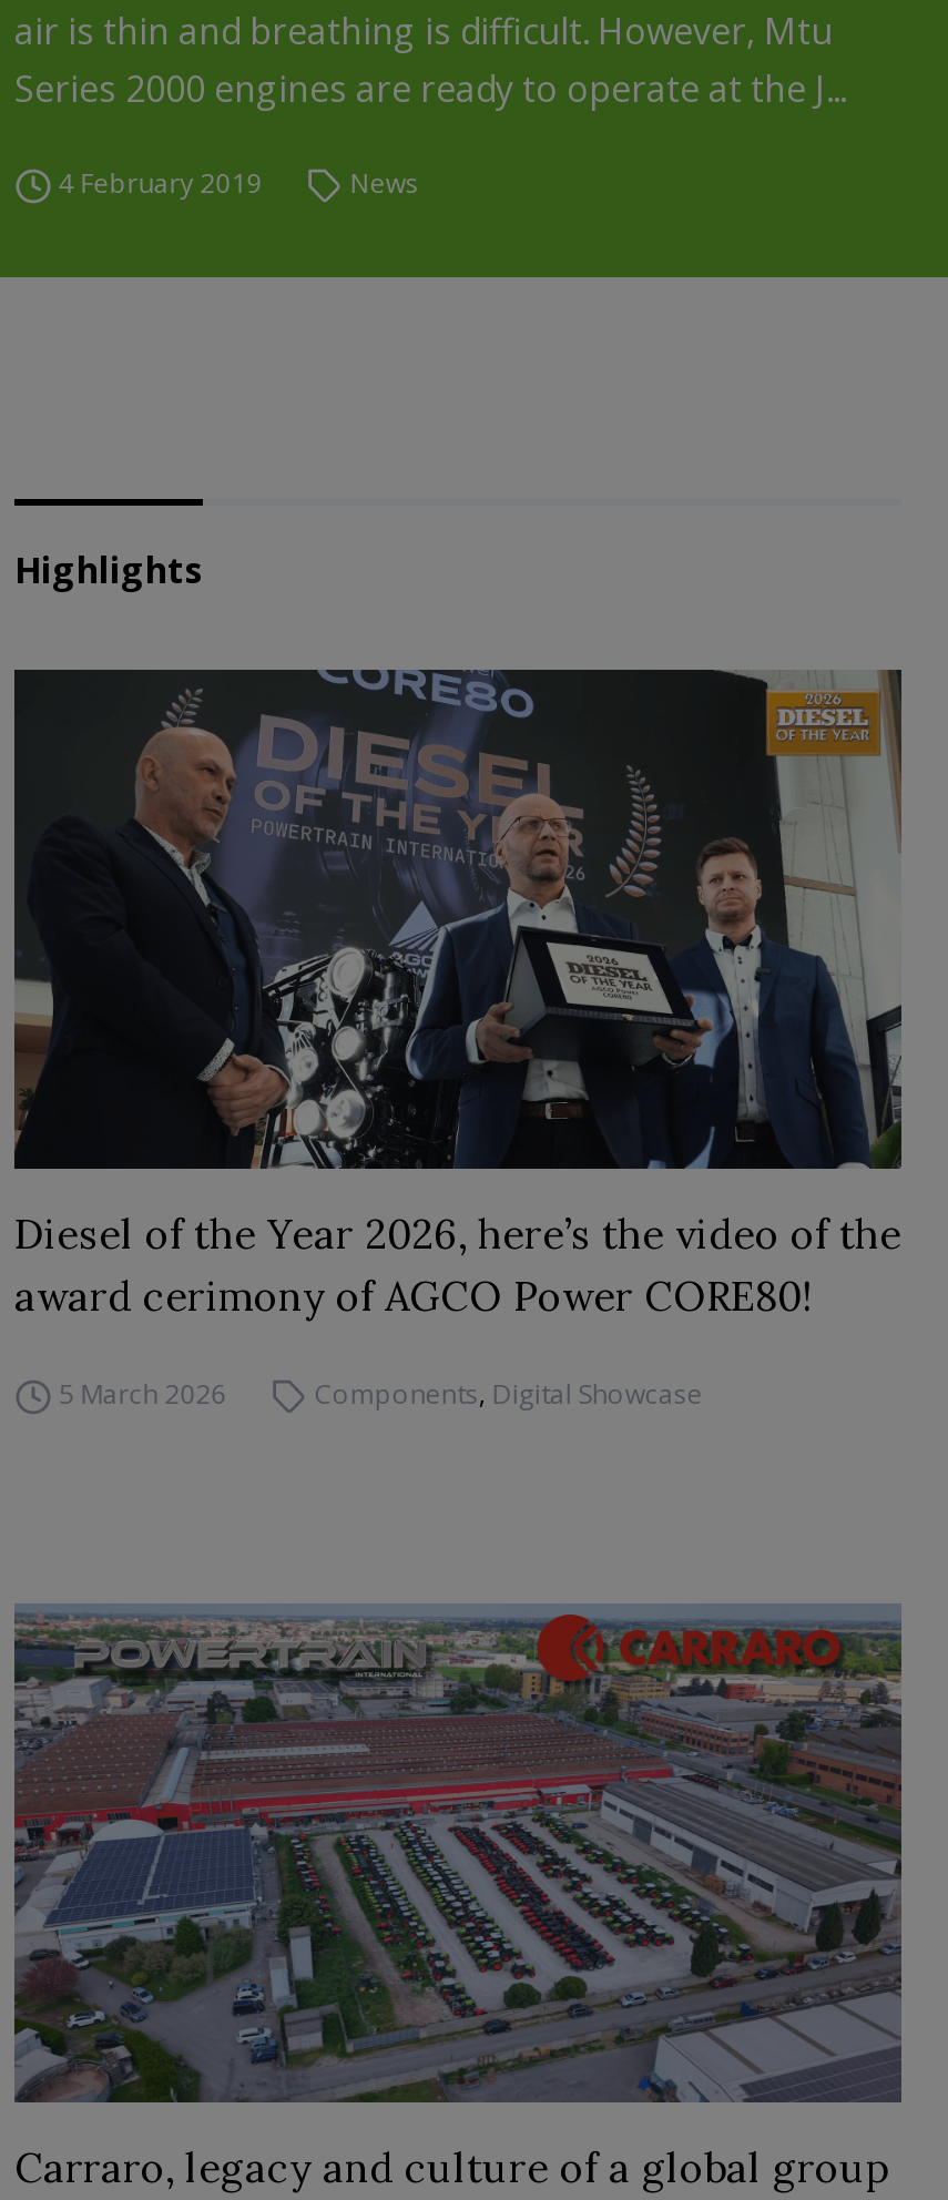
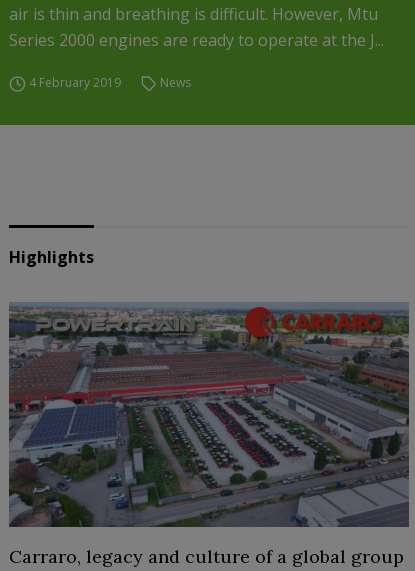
- [image]
- Diesel of the Year 2026, here’s the video of the
- award cerimony of AGCO Power CORE80!
- 5 March 2026
- Components, Digital Showcase
